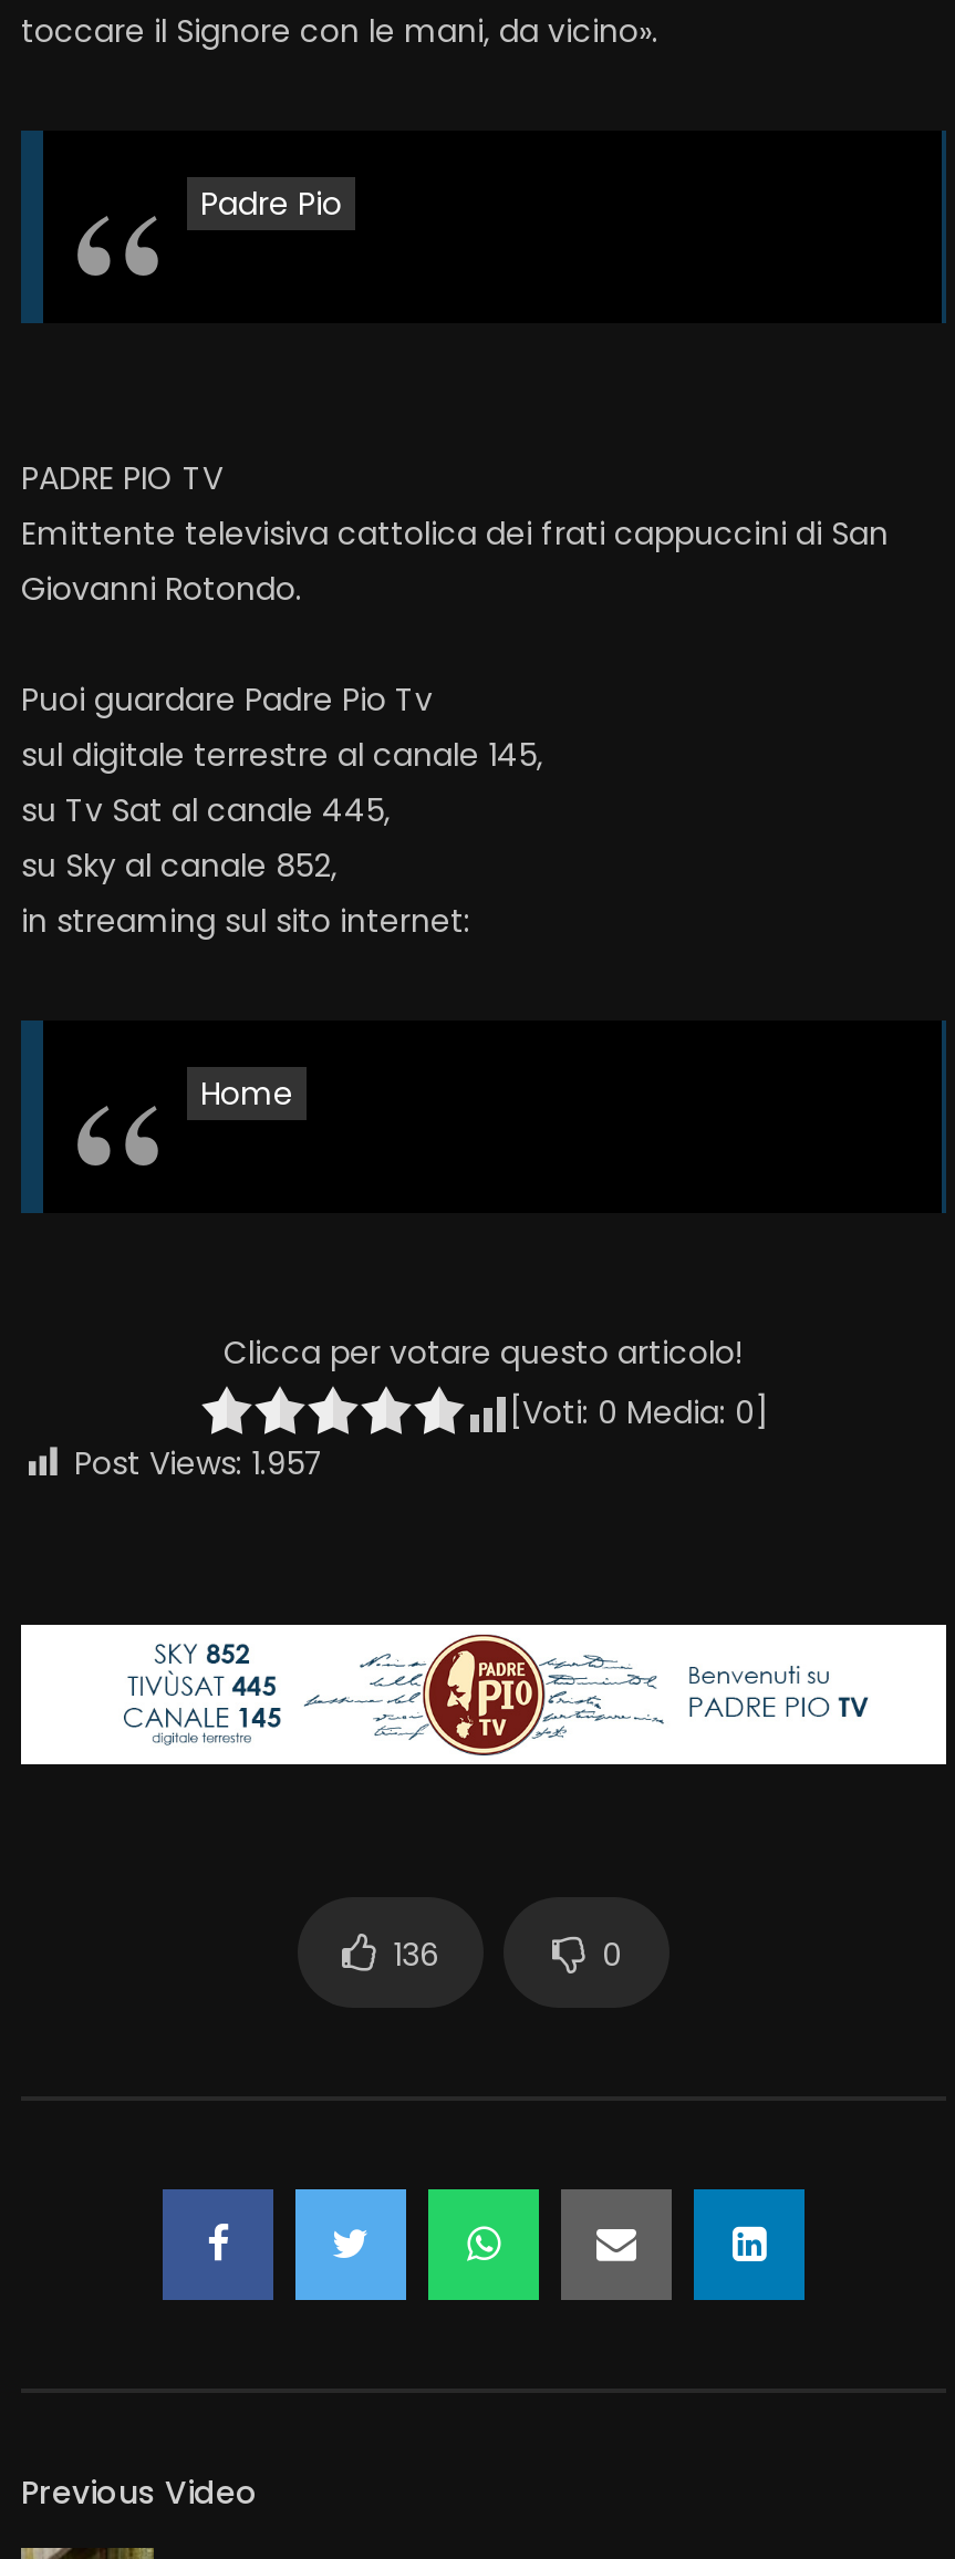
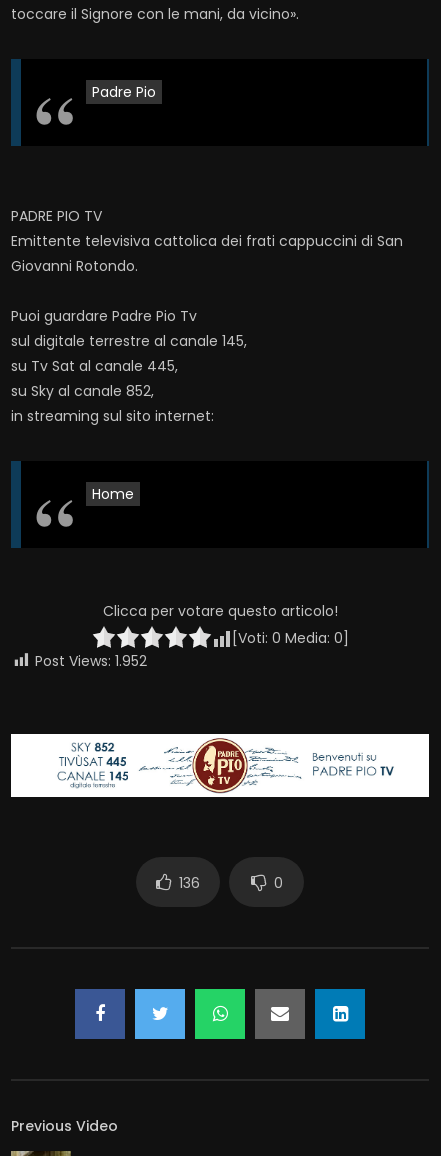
- Post Views: 1.957
+ Post Views: 1.952
